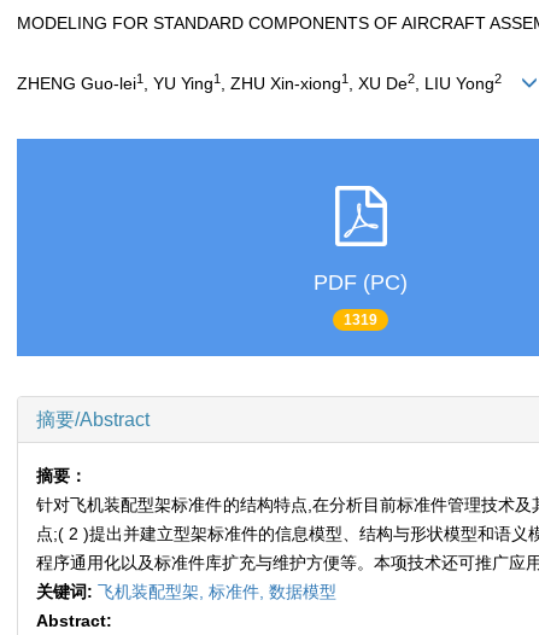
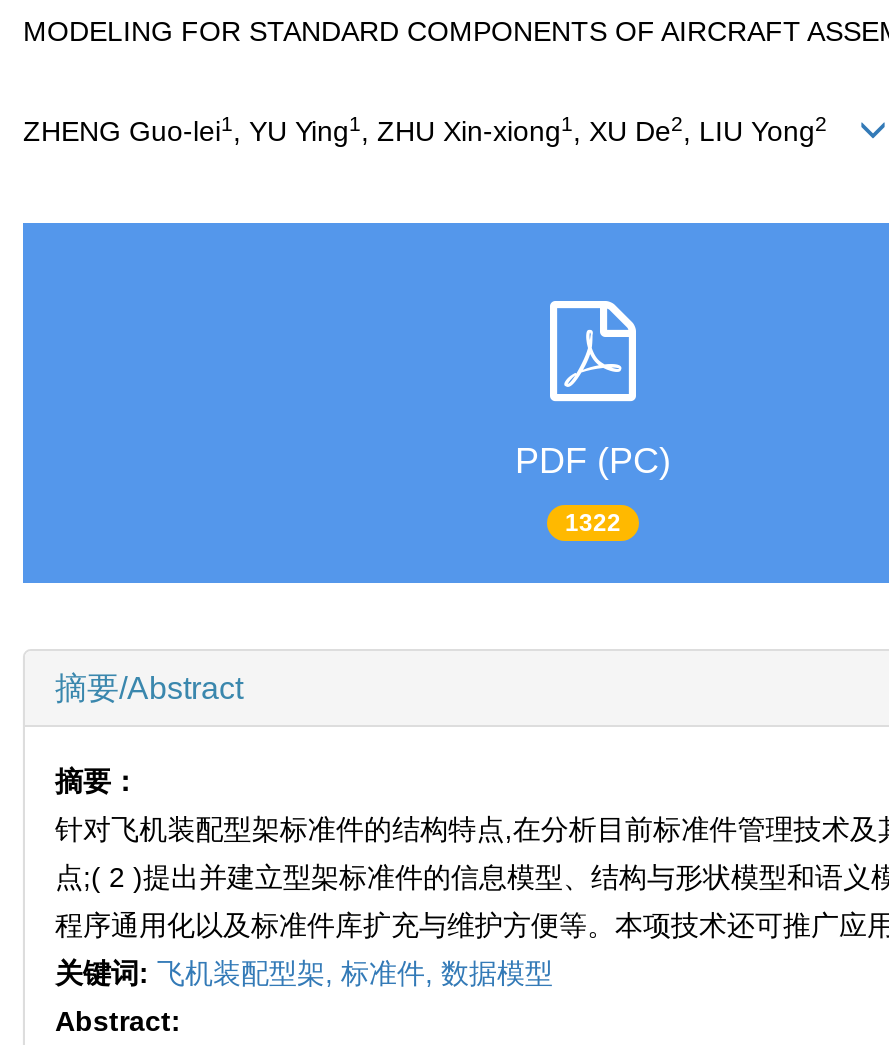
- 1319
+ 1322
